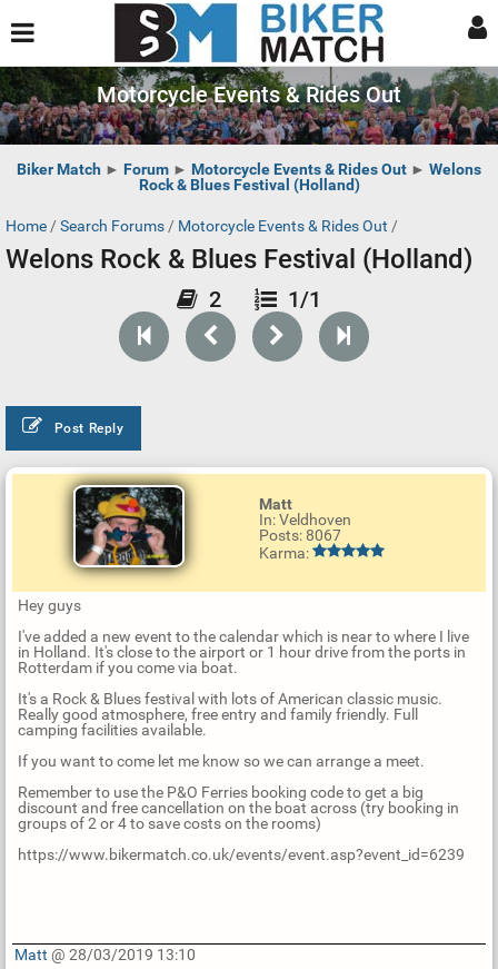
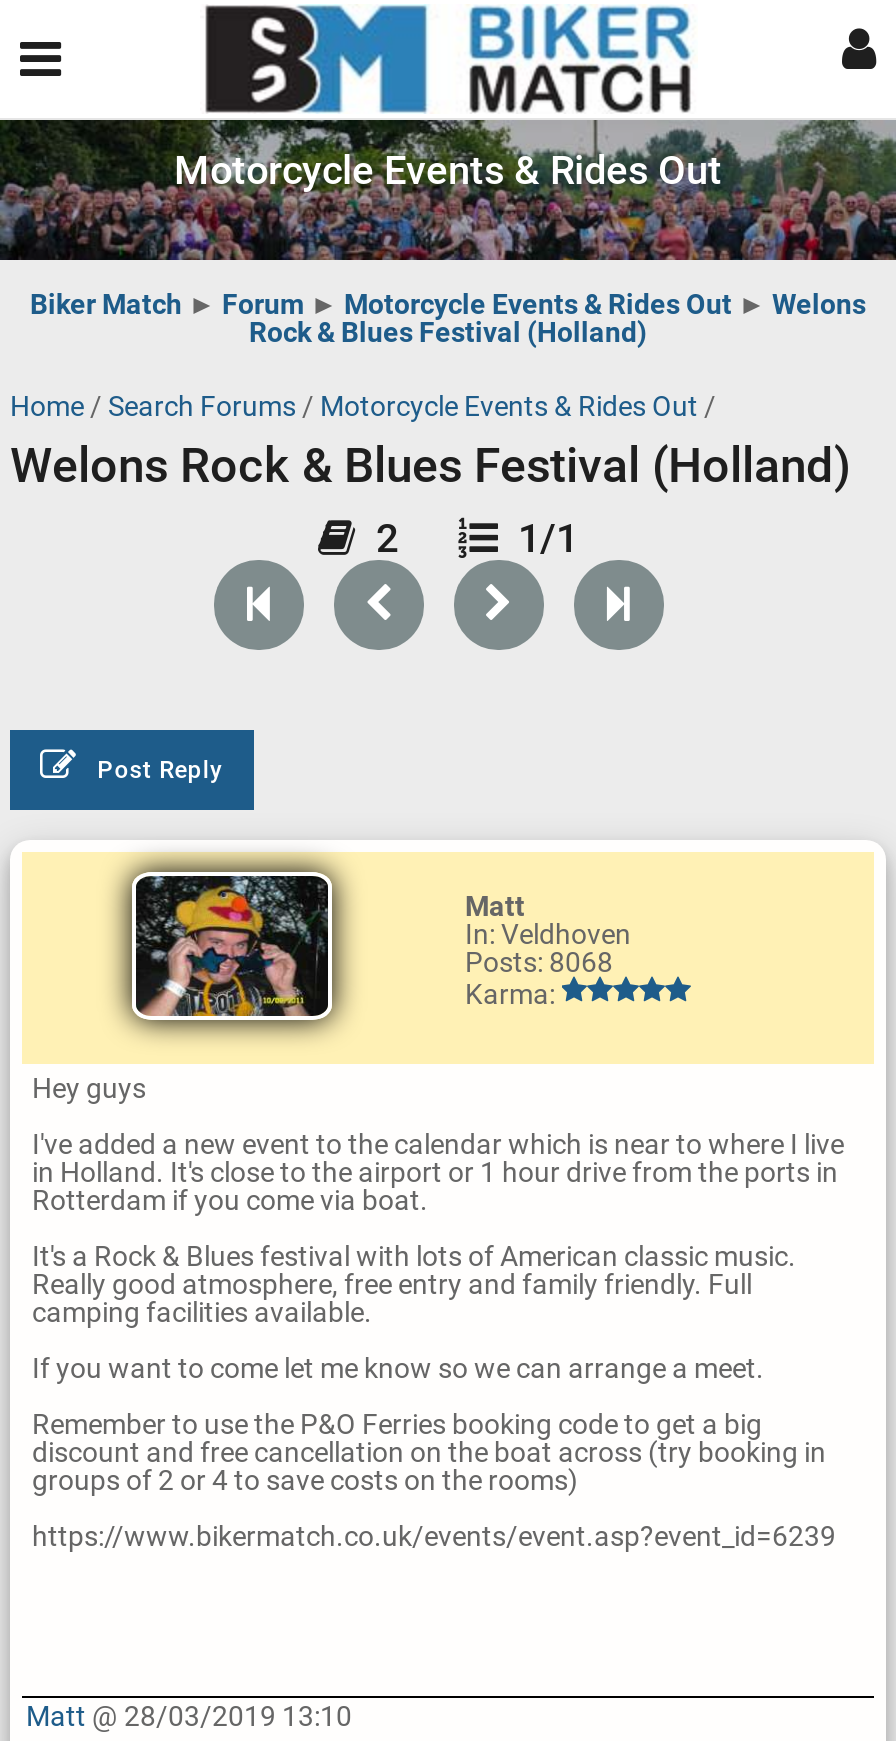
- Posts: 8067
+ Posts: 8068
